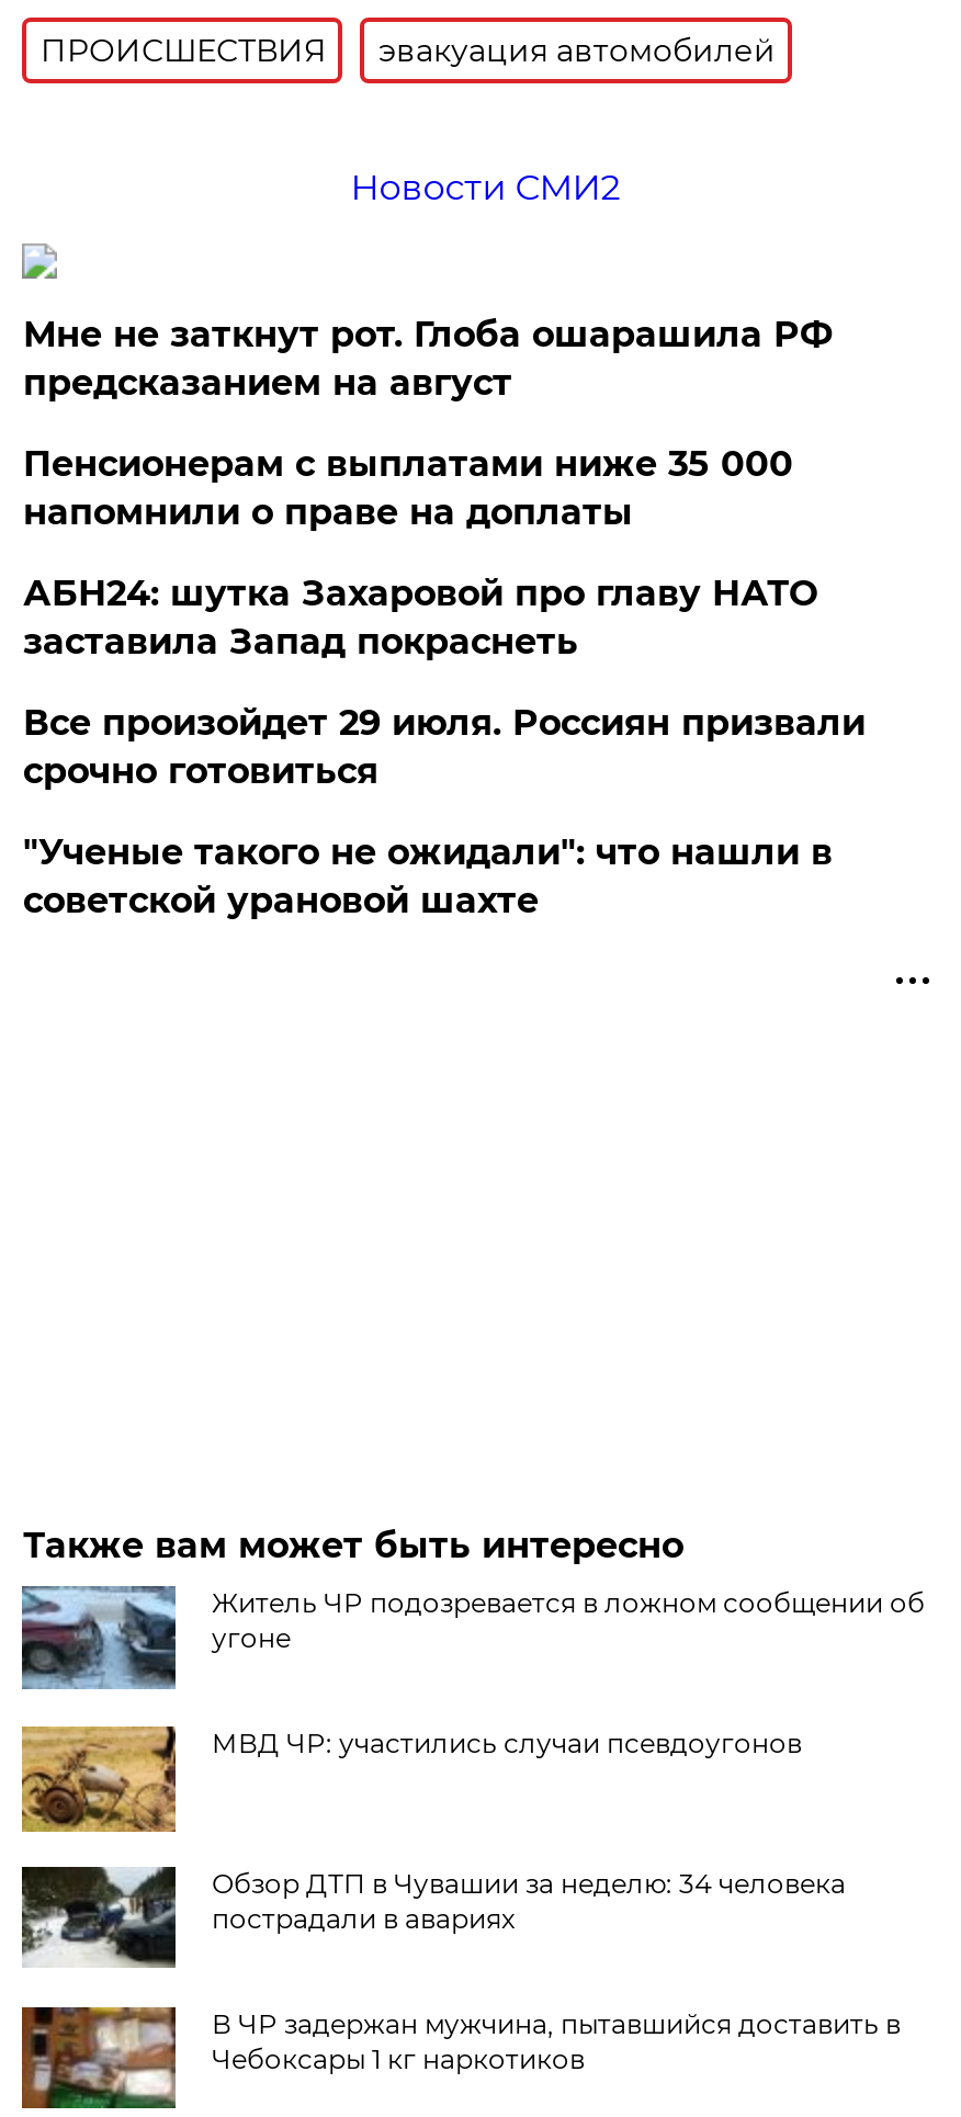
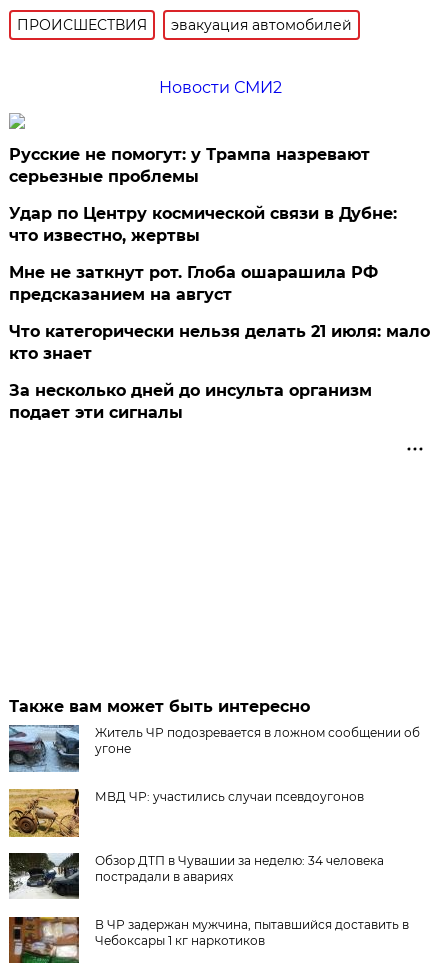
+ Русские не помогут: у Трампа назревают
+ серьезные проблемы
+ Удар по Центру космической связи в Дубне:
+ что известно, жертвы

moved down: Мне не заткнут рот. Глоба ошарашила РФ | предсказанием на август

- Пенсионерам с выплатами ниже 35 000
- напомнили о праве на доплаты
- АБН24: шутка Захаровой про главу НАТО
- заставила Запад покраснеть
- Все произойдет 29 июля. Россиян призвали
- срочно готовиться
- "Ученые такого не ожидали": что нашли в
- советской урановой шахте
+ Что категорически нельзя делать 21 июля: мало
+ кто знает
+ За несколько дней до инсульта организм
+ подает эти сигналы
